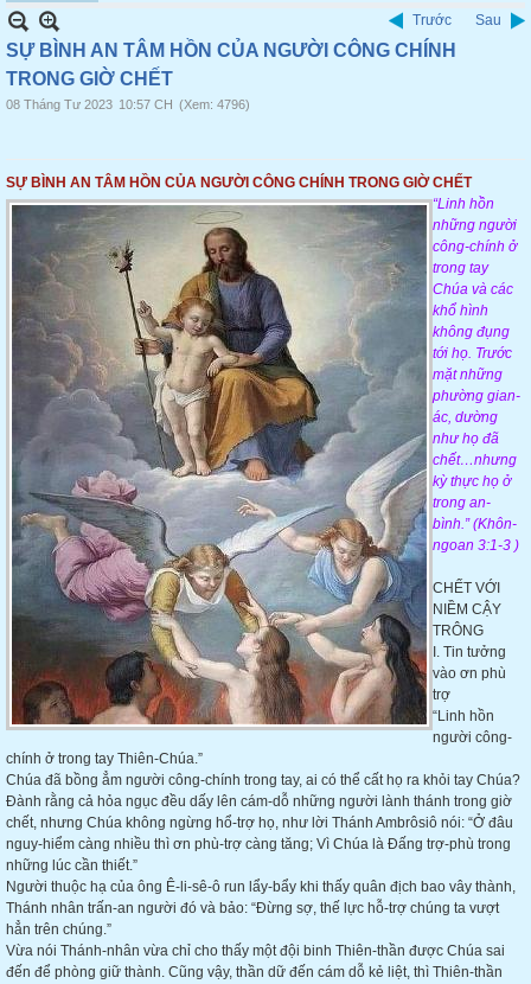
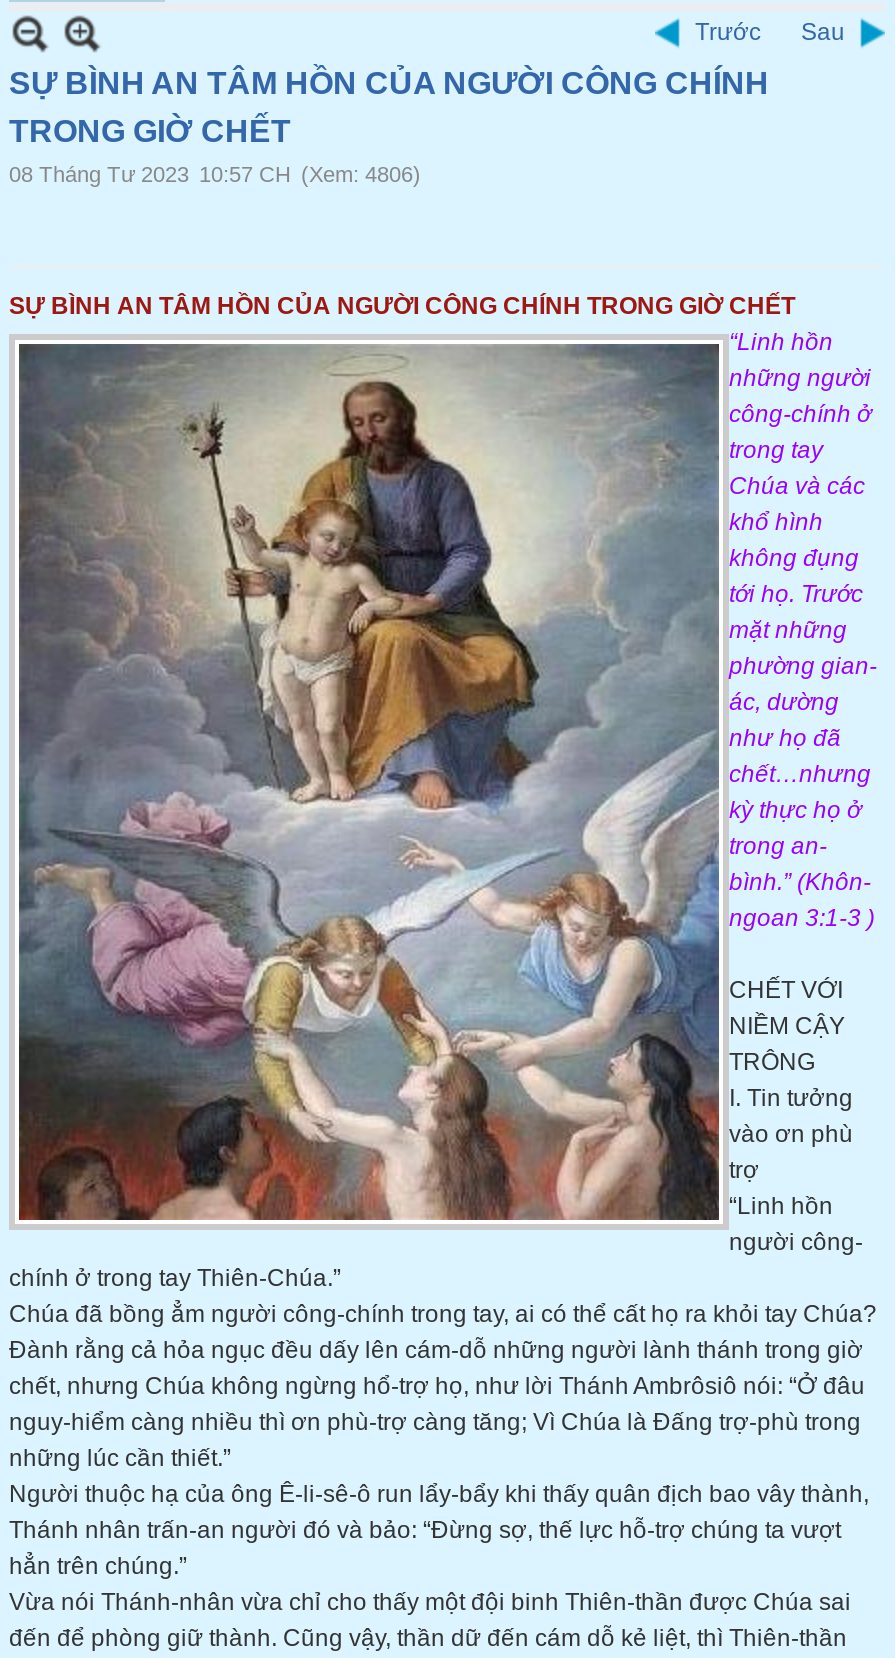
- 08 Tháng Tư 2023 10:57 CH (Xem: 4796)
+ 08 Tháng Tư 2023 10:57 CH (Xem: 4806)
